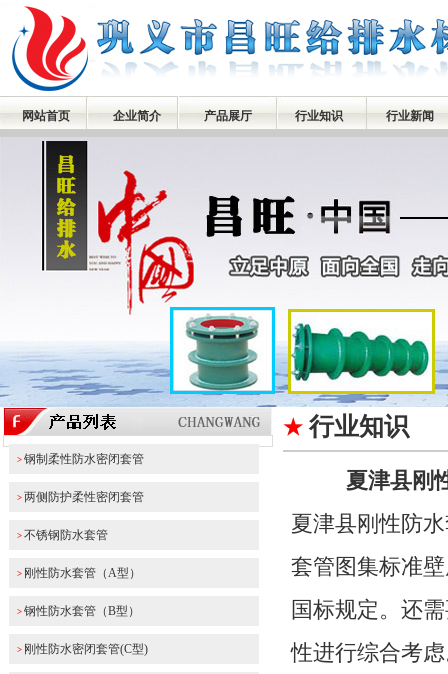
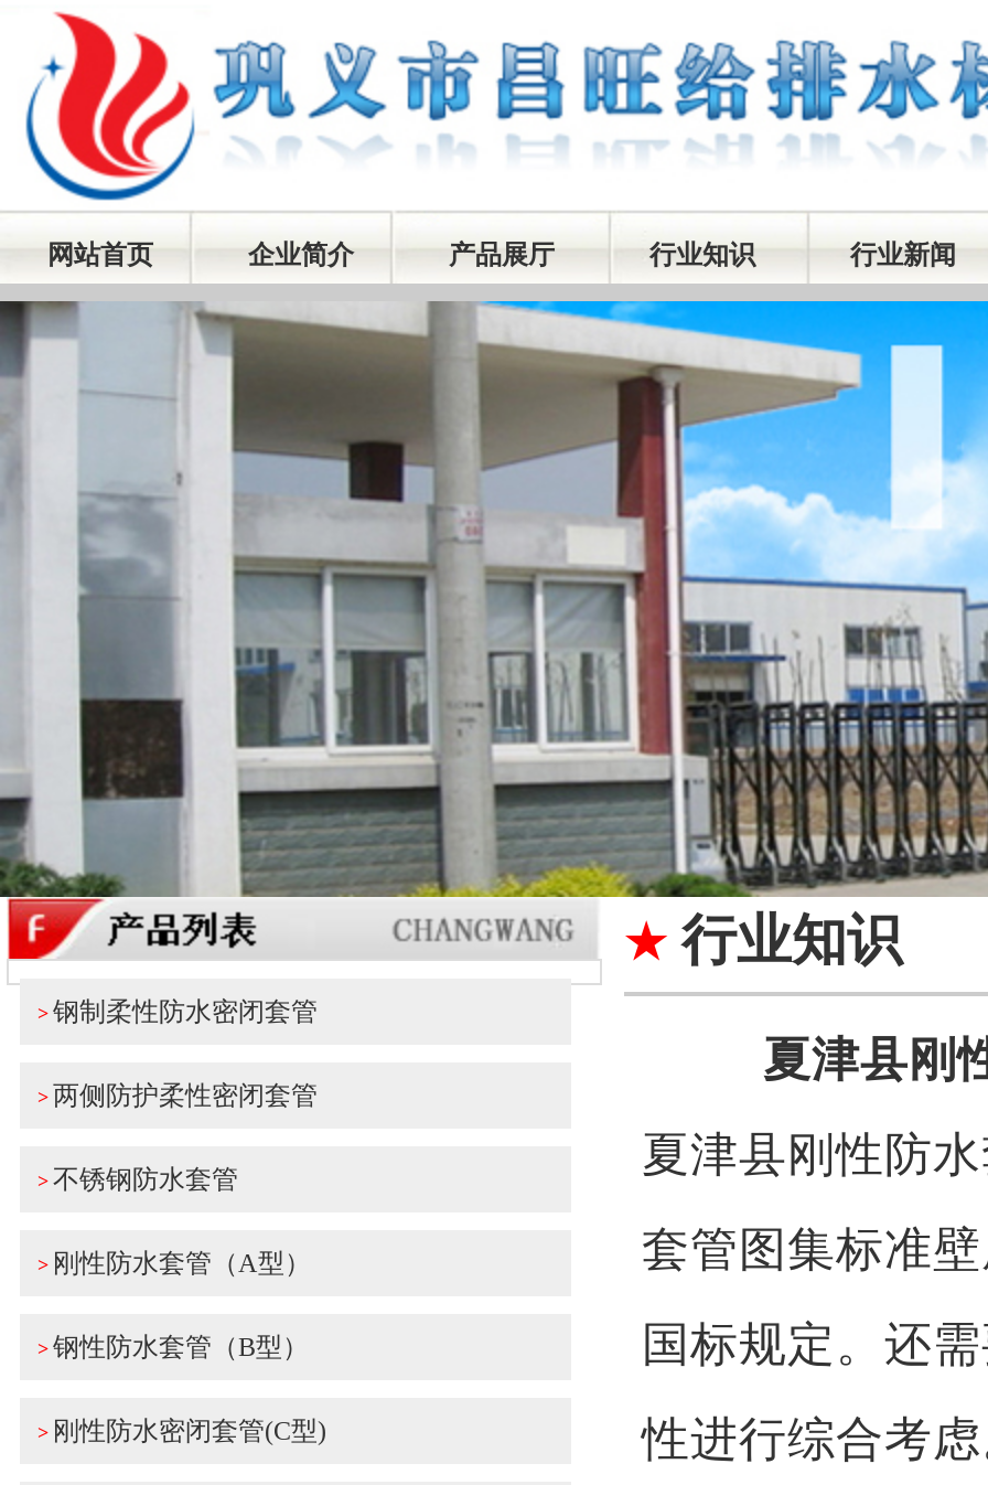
- [image]
+ [image]
